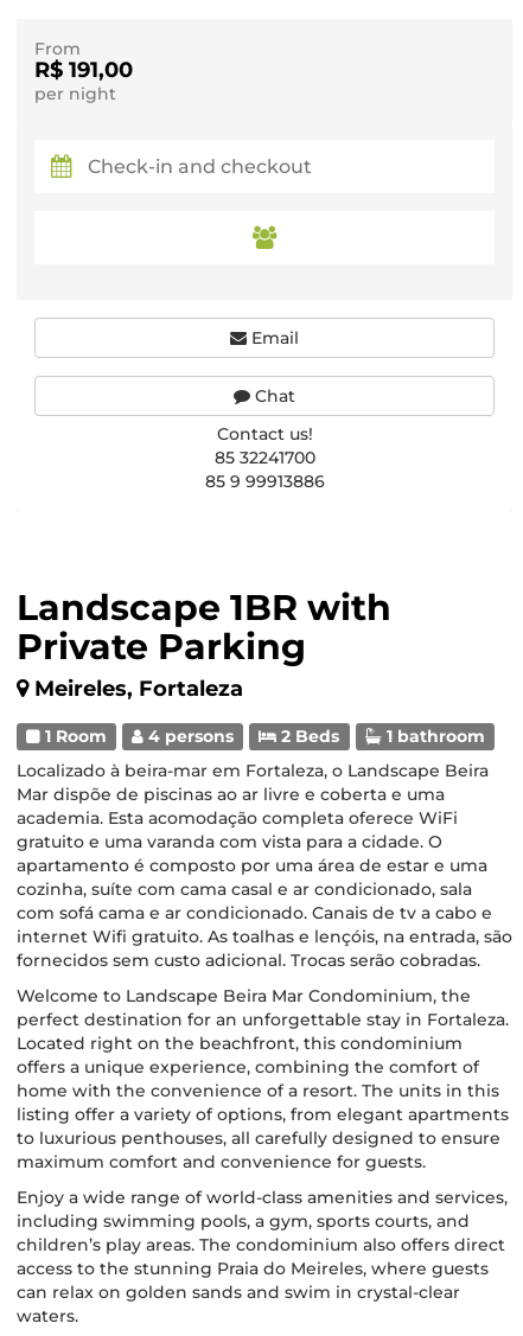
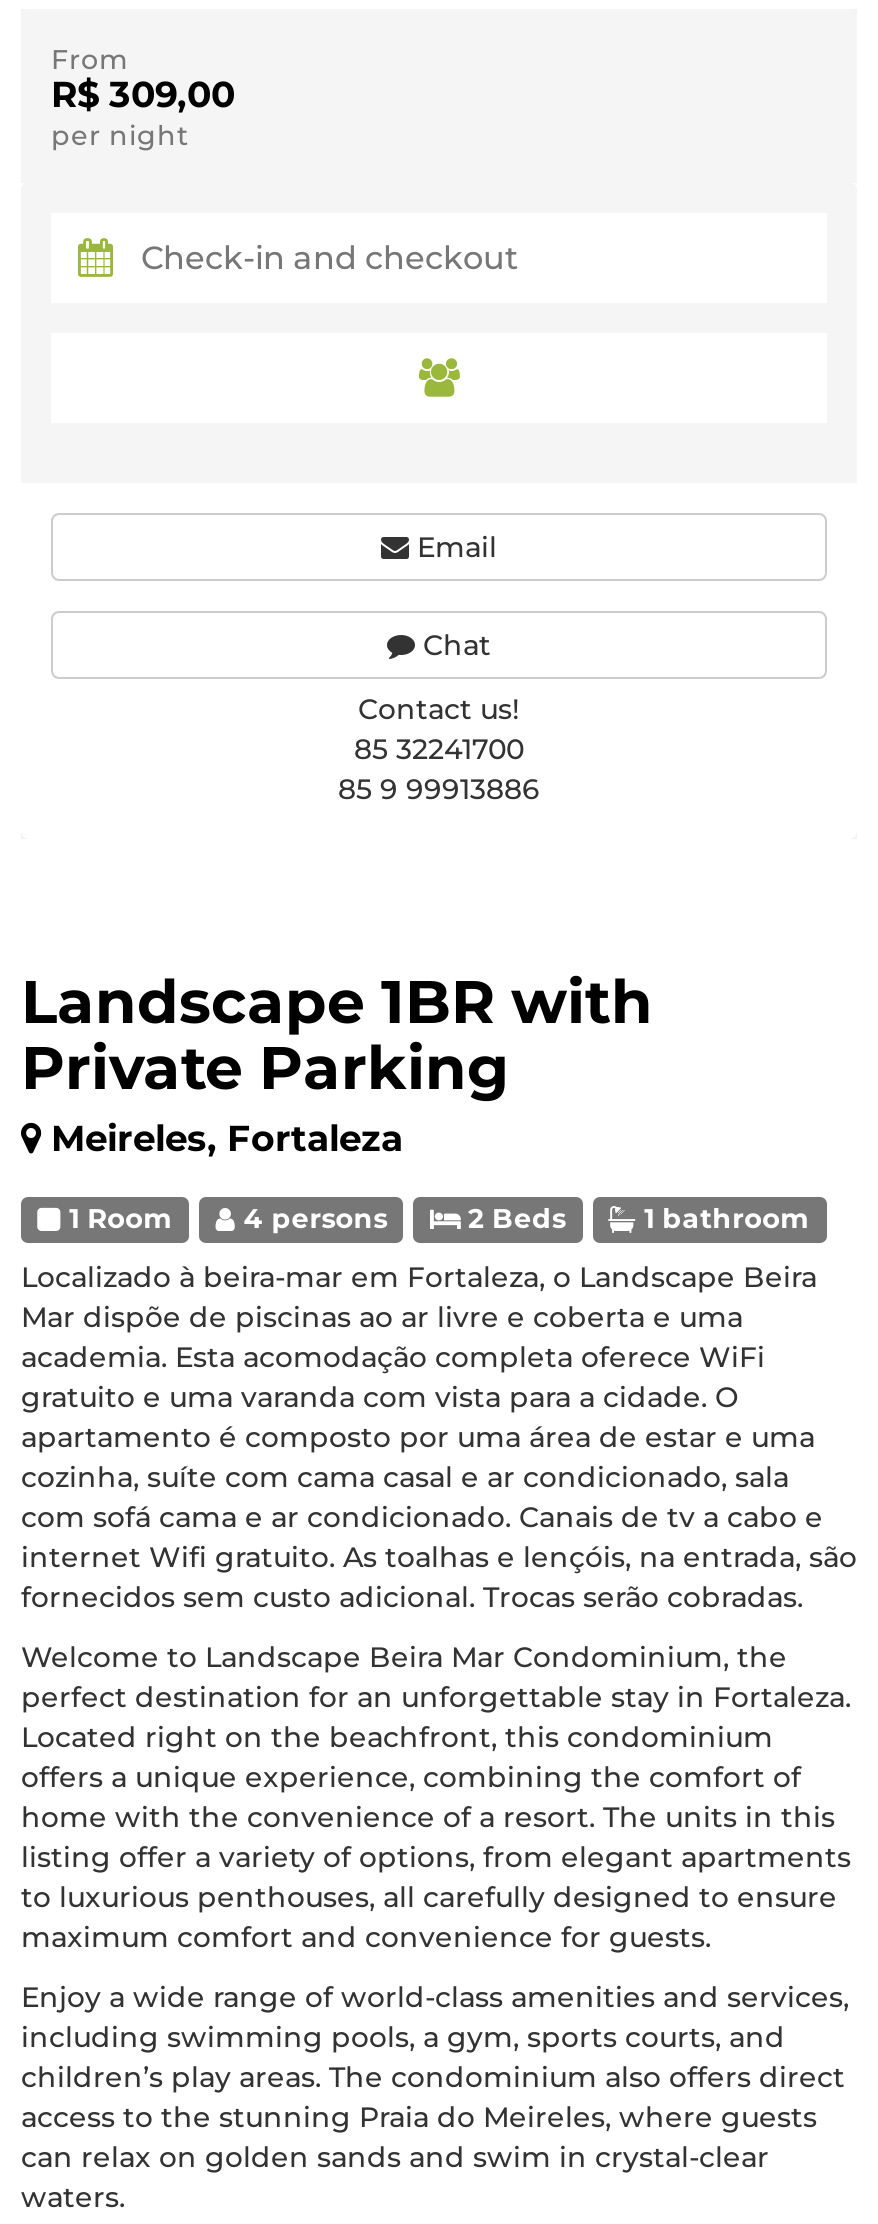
- R$ 191,00
+ R$ 309,00
